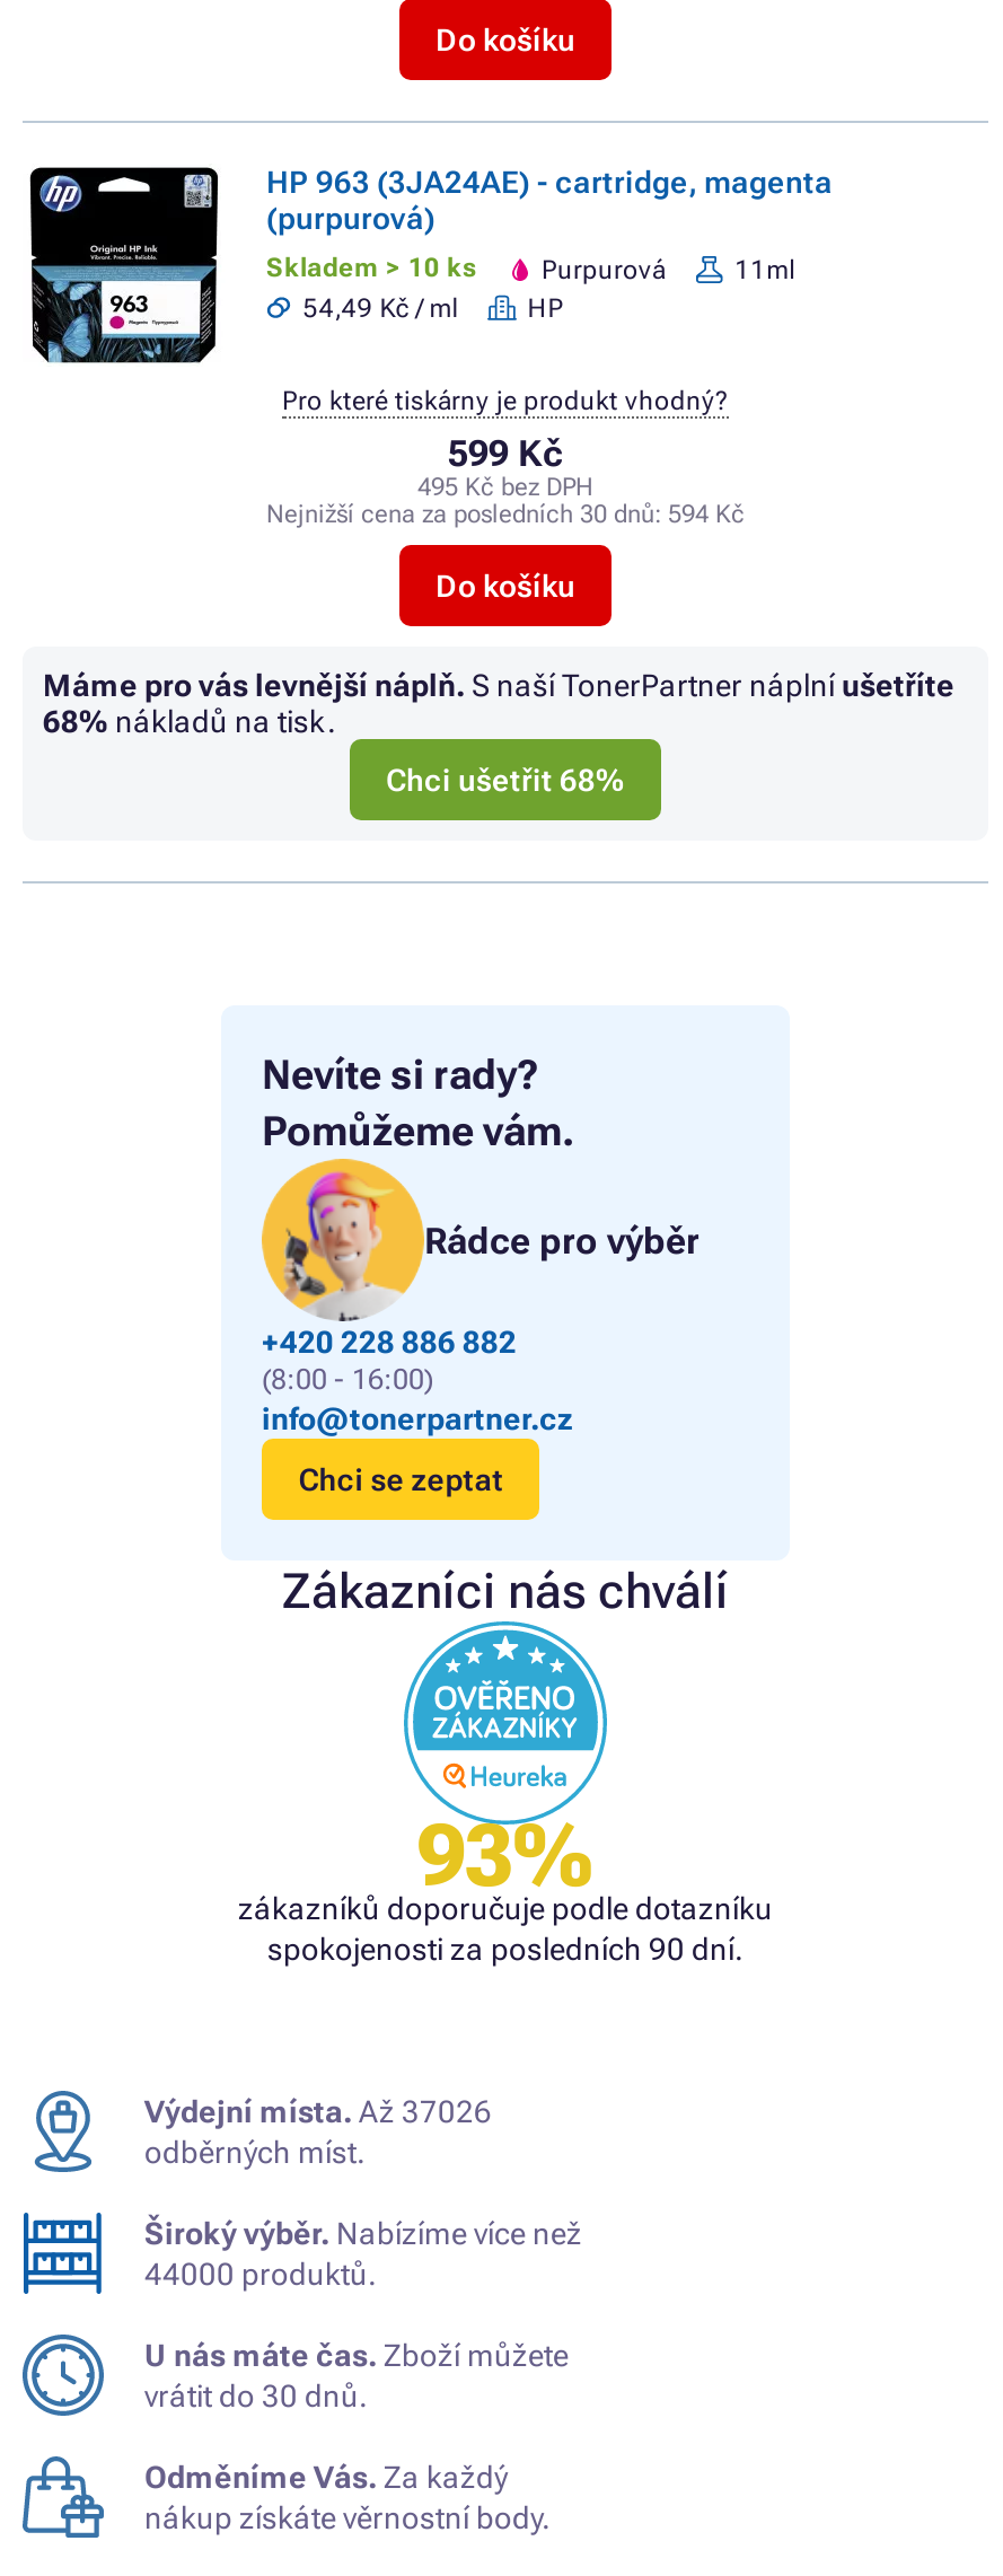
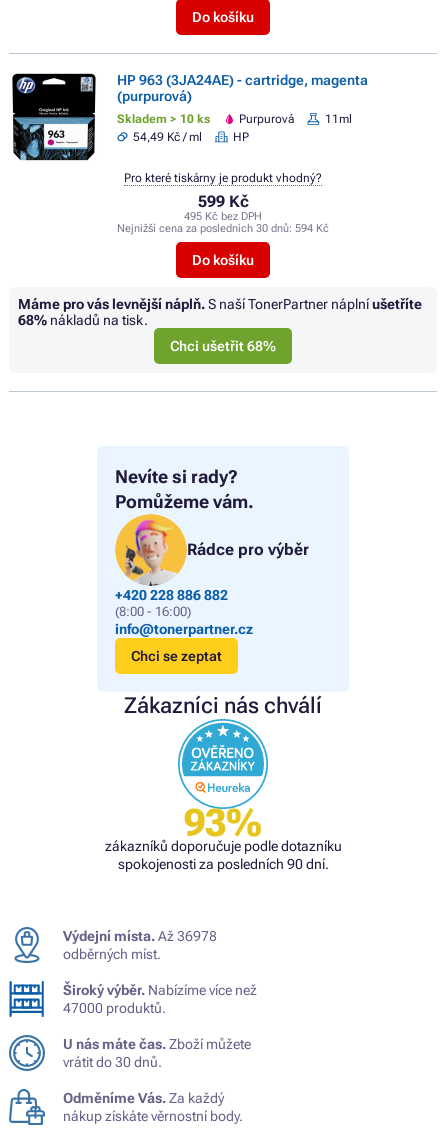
- Výdejní místa. Až 37026
+ Výdejní místa. Až 36978

- 44000 produktů.
+ 47000 produktů.
